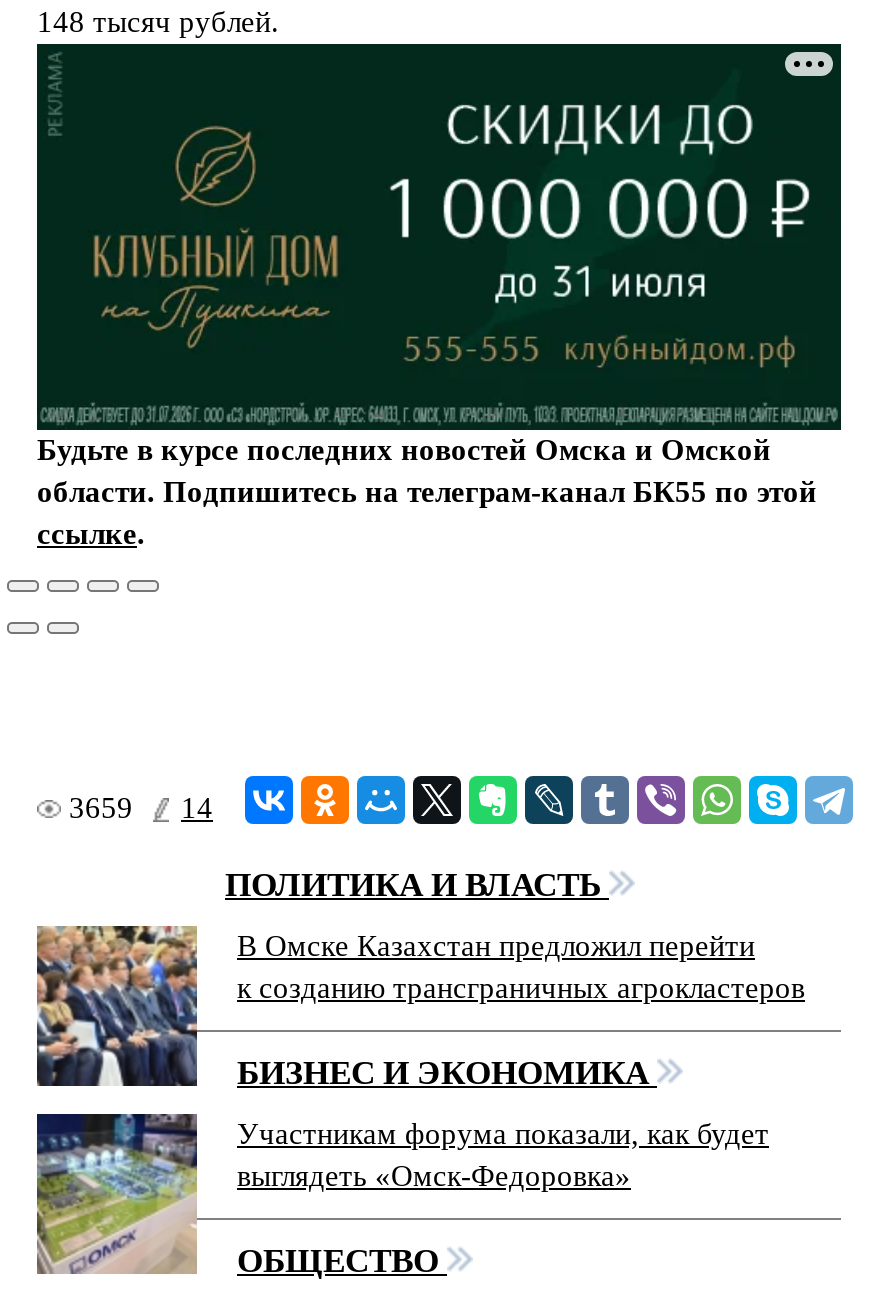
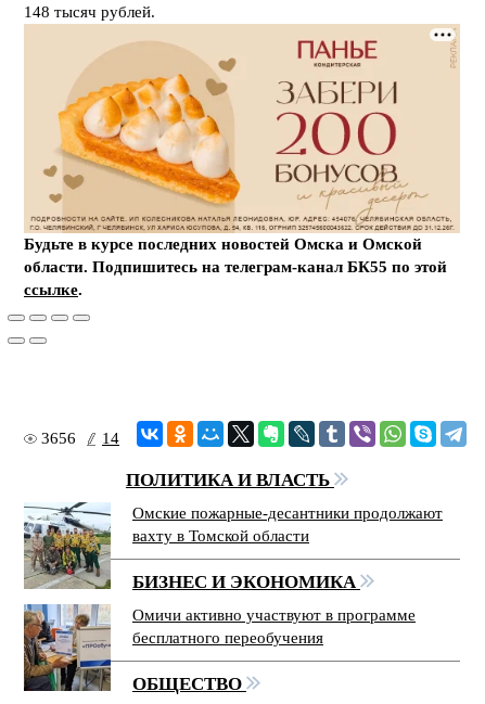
- [image]
+ [image]

- 3659 14
+ 3656 14

- [image]
- В Омске Казахстан предложил перейти
- к созданию трансграничных агрокластеров
+ [image]
+ Омские пожарные-десантники продолжают
+ вахту в Томской области

- [image]
- Участникам форума показали, как будет
- выглядеть «Омск-Федоровка»
+ [image]
+ Омичи активно участвуют в программе
+ бесплатного переобучения
